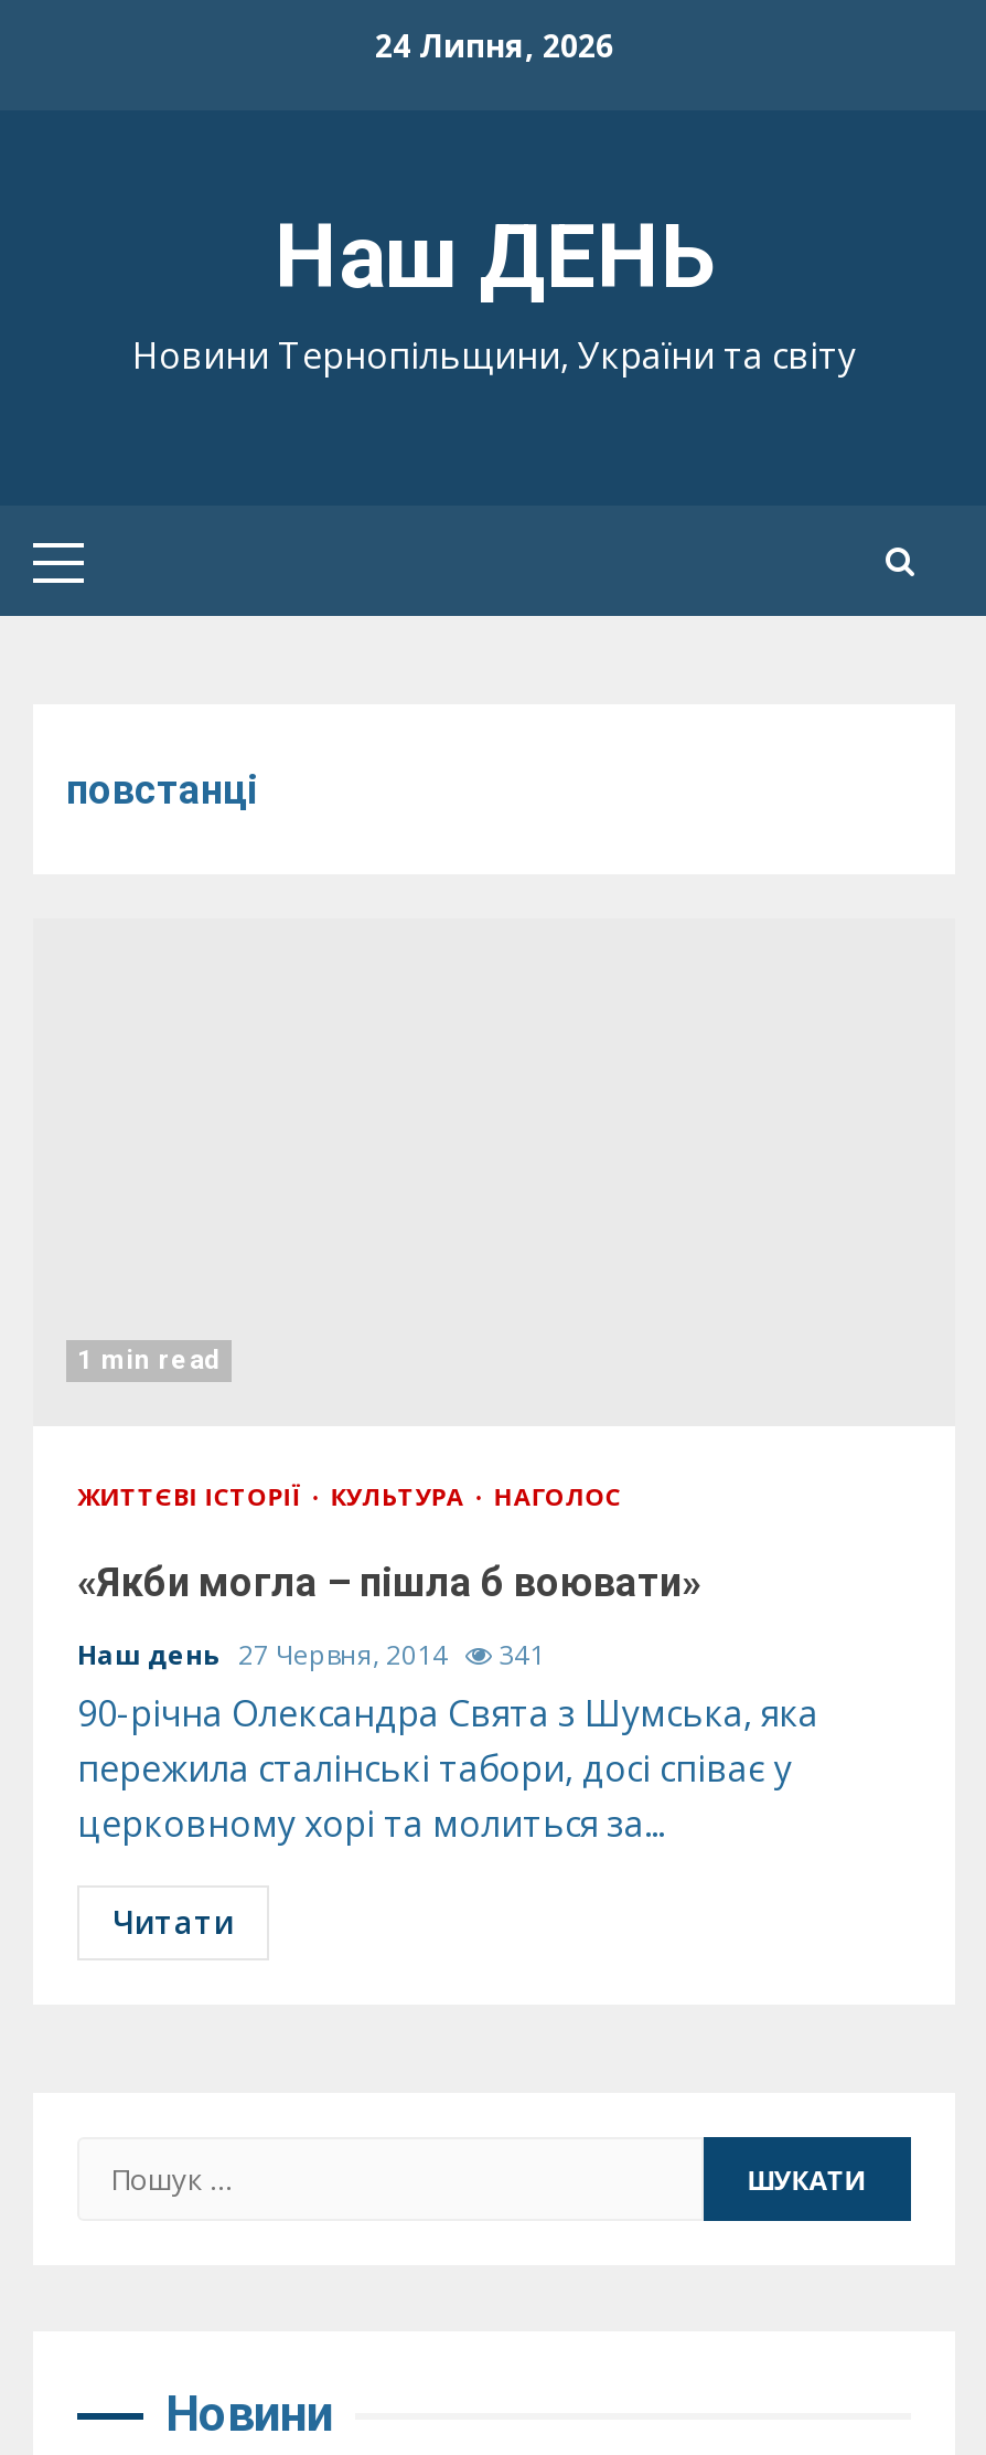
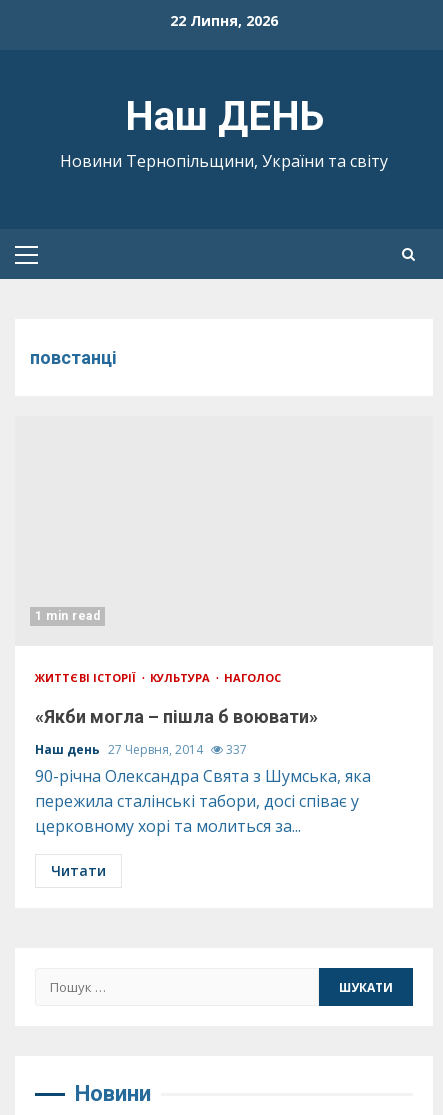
- 24 Липня, 2026
+ 22 Липня, 2026

- Наш день 27 Червня, 2014 341
+ Наш день 27 Червня, 2014 337
